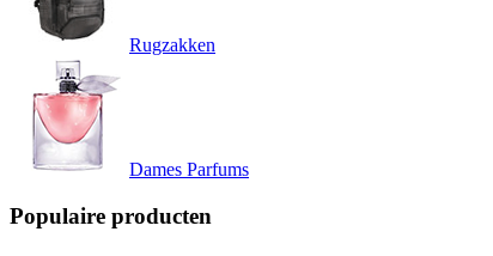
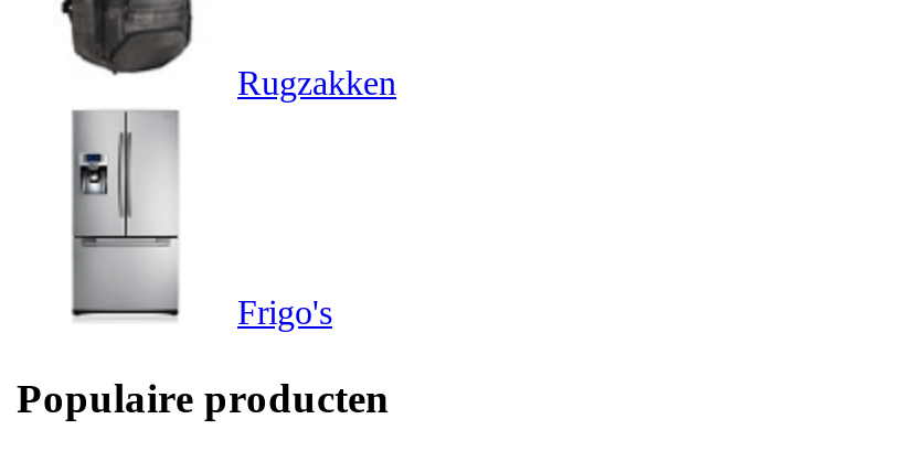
- [image]
- Dames Parfums
+ [image]
+ Frigo's
